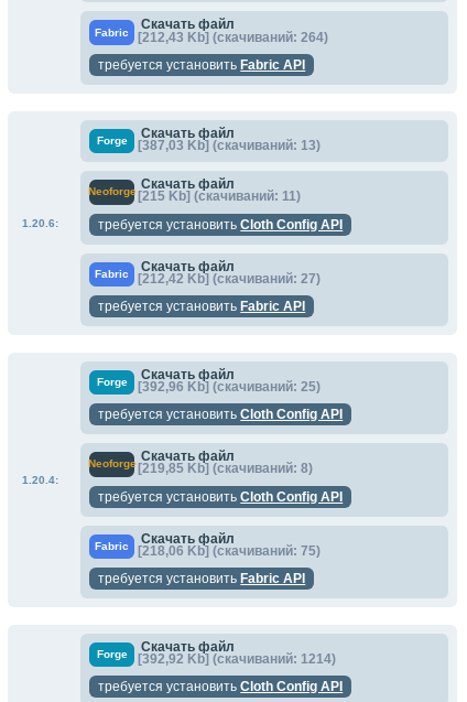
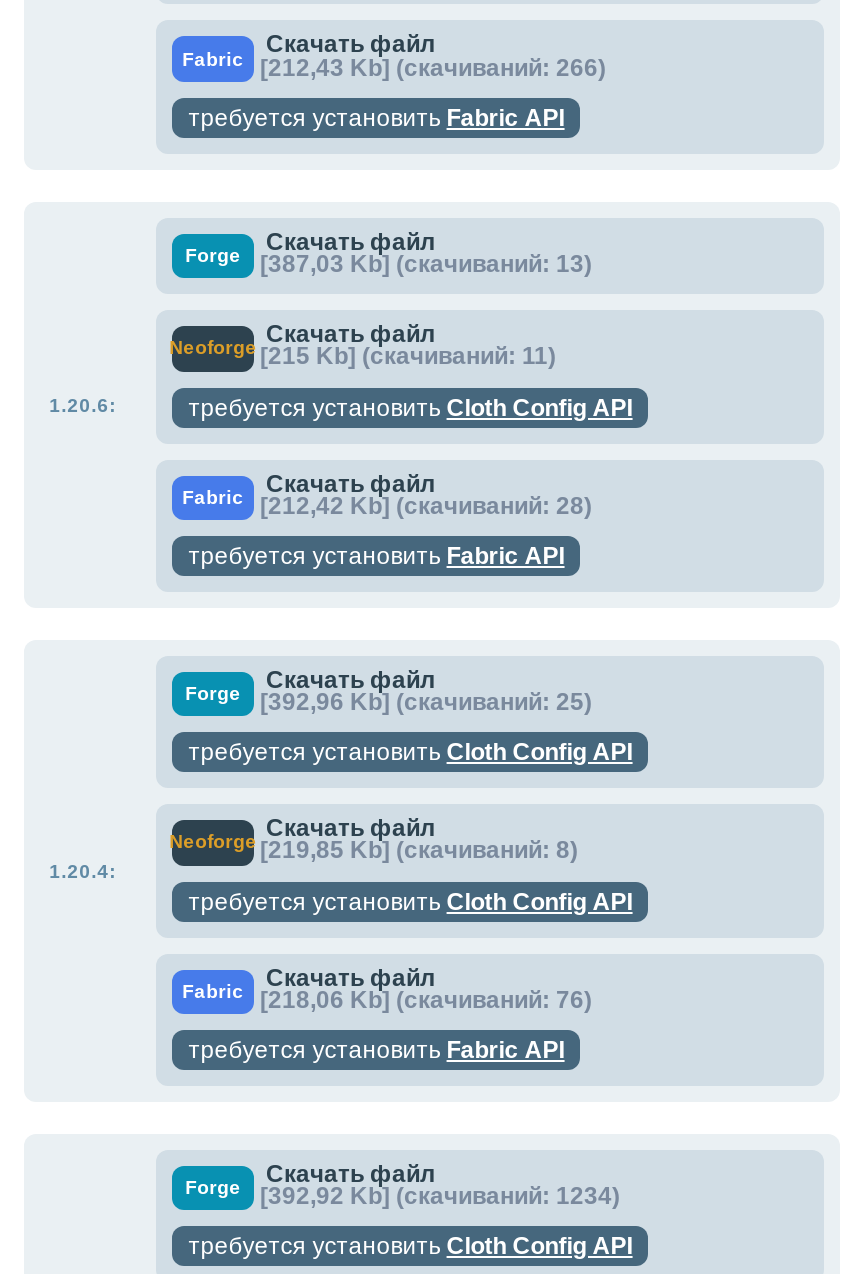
- [212,43 Kb] (cкачиваний: 264)
+ [212,43 Kb] (cкачиваний: 266)

- [212,42 Kb] (cкачиваний: 27)
+ [212,42 Kb] (cкачиваний: 28)

- [218,06 Kb] (cкачиваний: 75)
+ [218,06 Kb] (cкачиваний: 76)

- [392,92 Kb] (cкачиваний: 1214)
+ [392,92 Kb] (cкачиваний: 1234)
